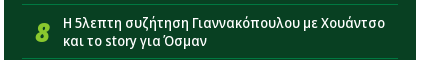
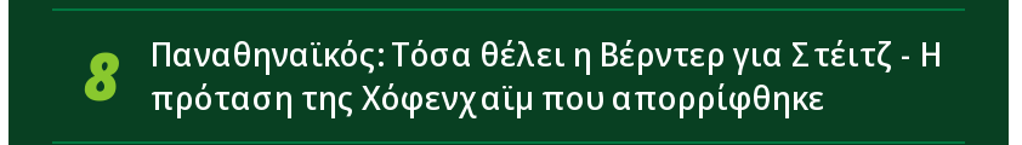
- Η 5λεπτη συζήτηση Γιαννακόπουλου με Χουάντσο
- και το story για Όσμαν
+ Παναθηναϊκός: Τόσα θέλει η Βέρντερ για Στέιτζ - Η
+ πρόταση της Χόφενχαϊμ που απορρίφθηκε
